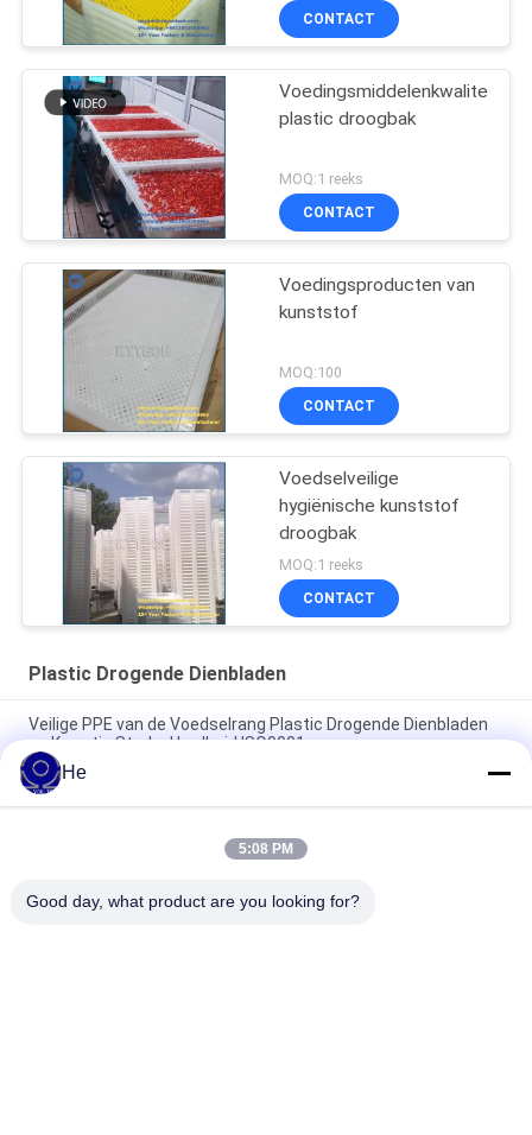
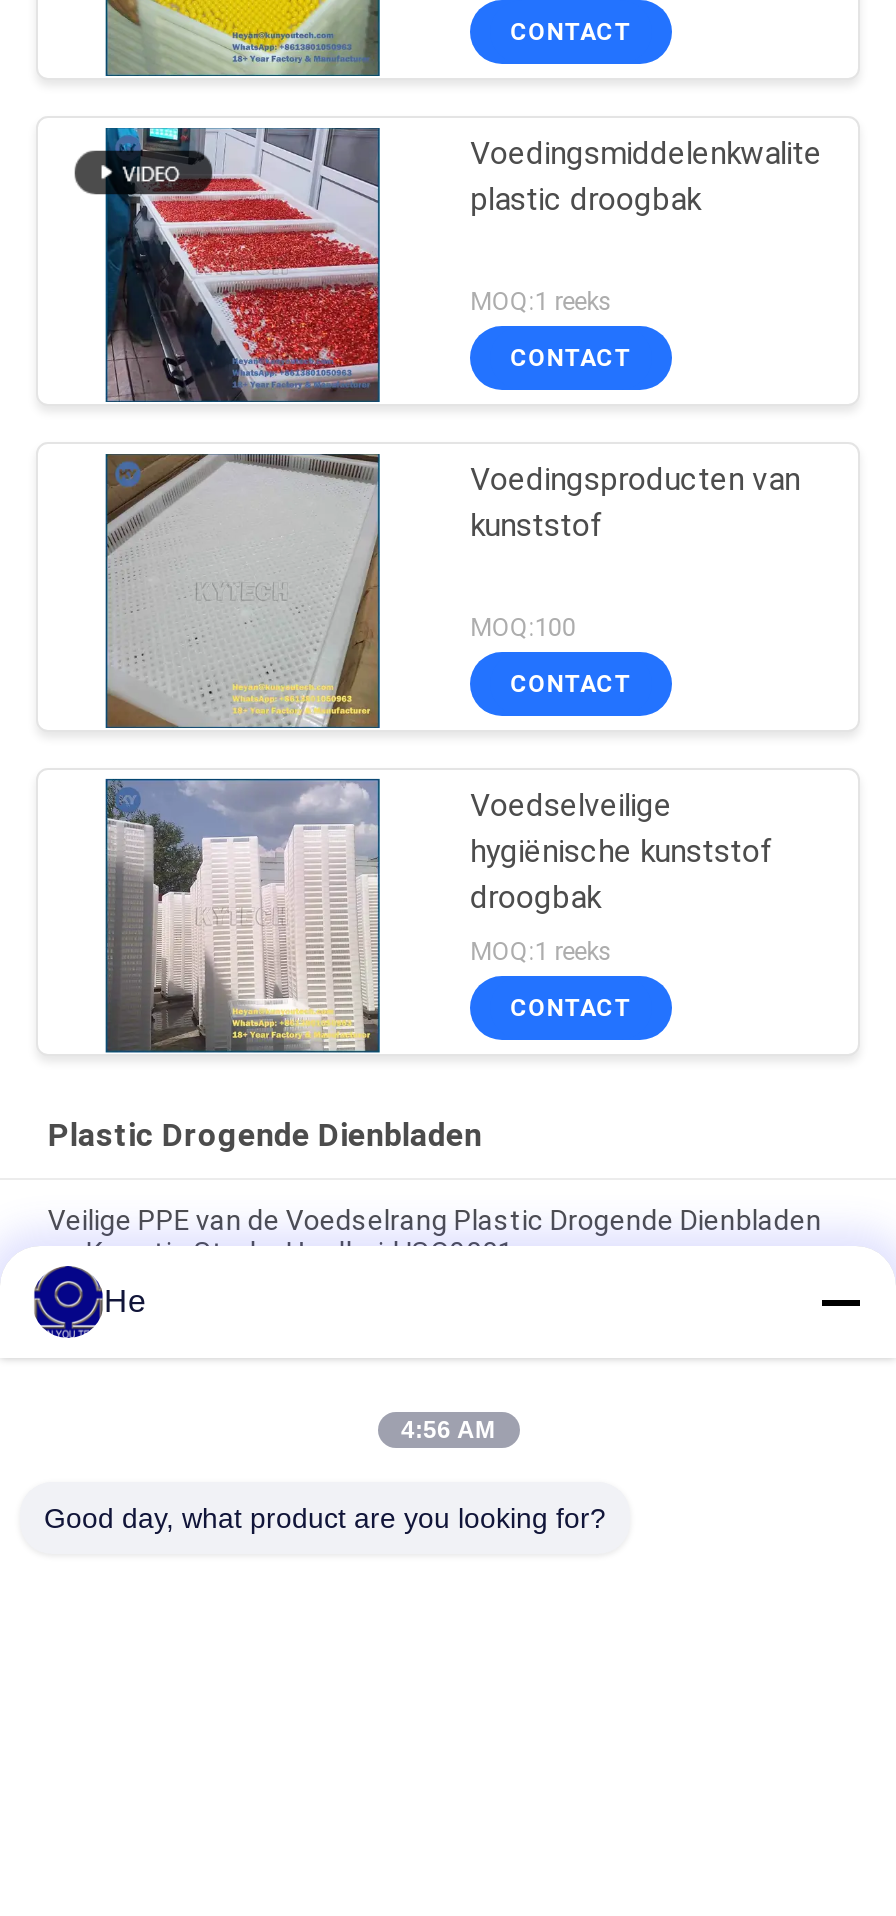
- 5:08 PM
+ 4:56 AM
